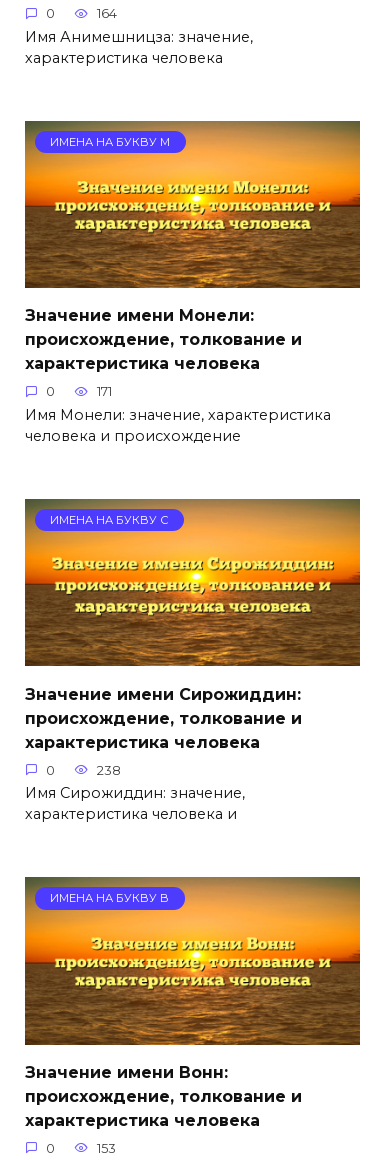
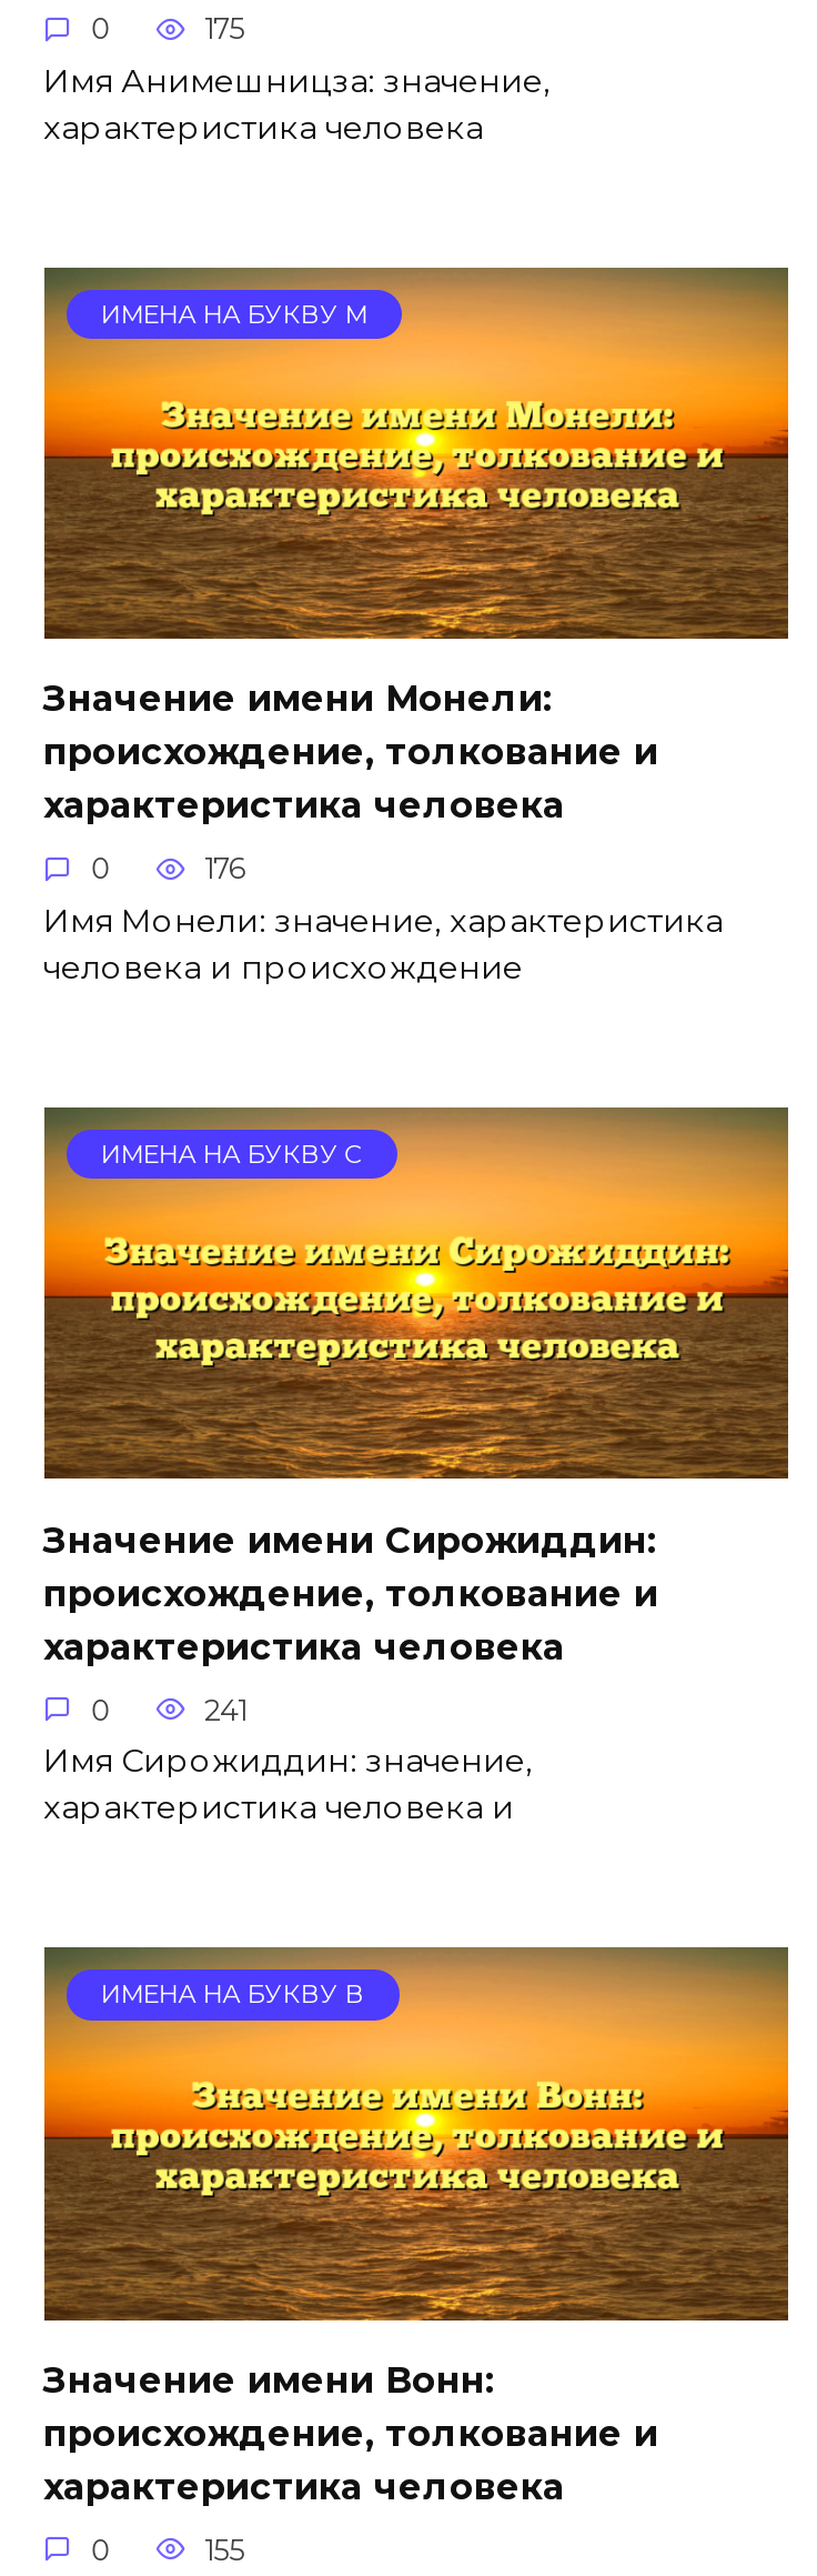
- 164
+ 175

- 171
+ 176

- 238
+ 241

- 153
+ 155
